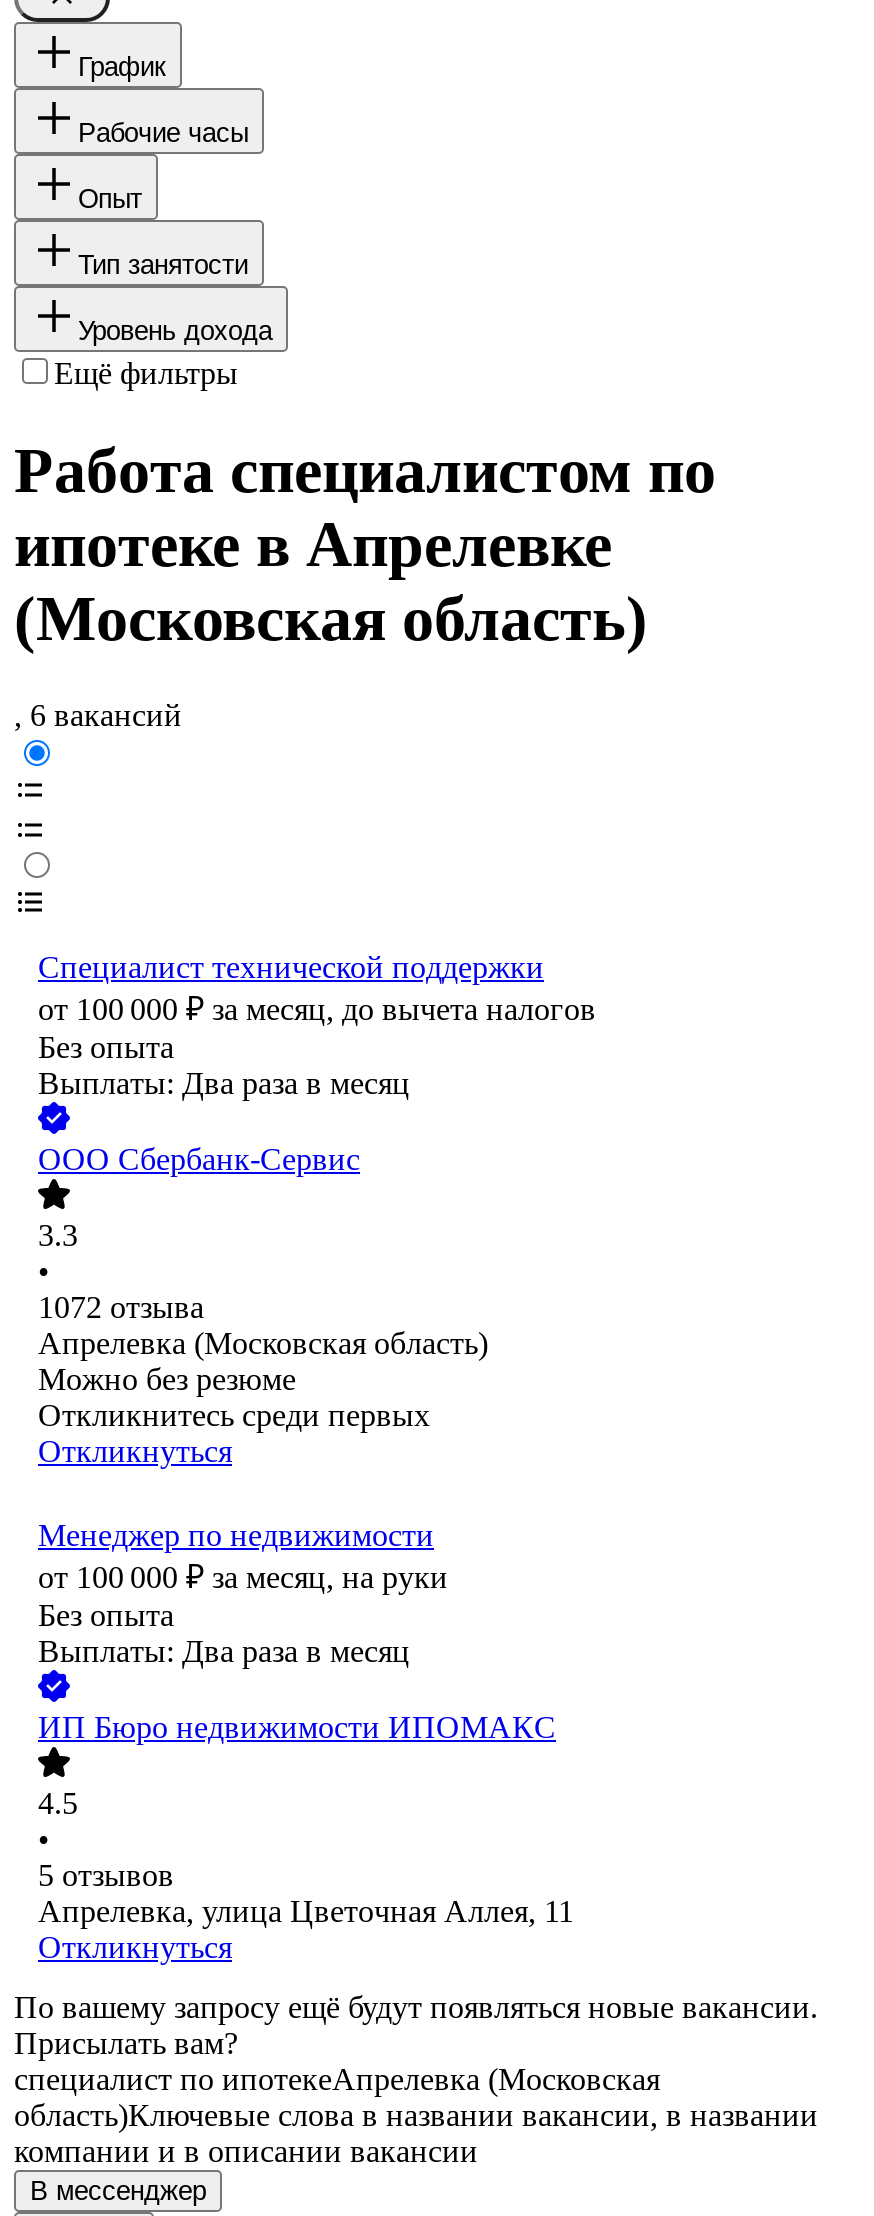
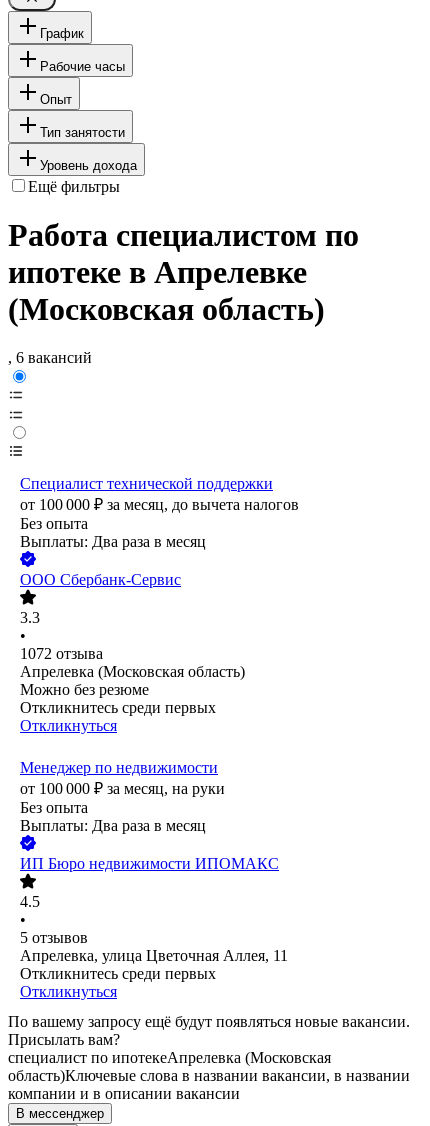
+ Откликнитесь среди первых
